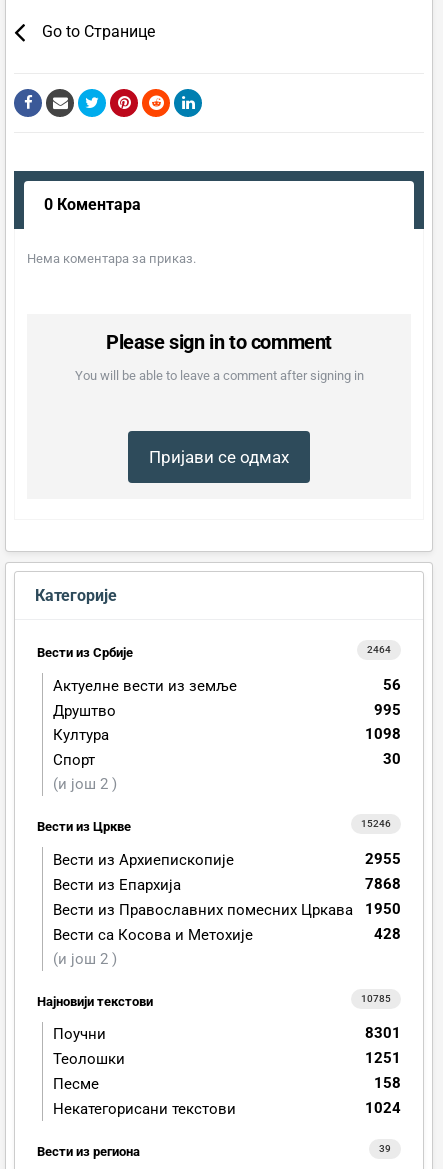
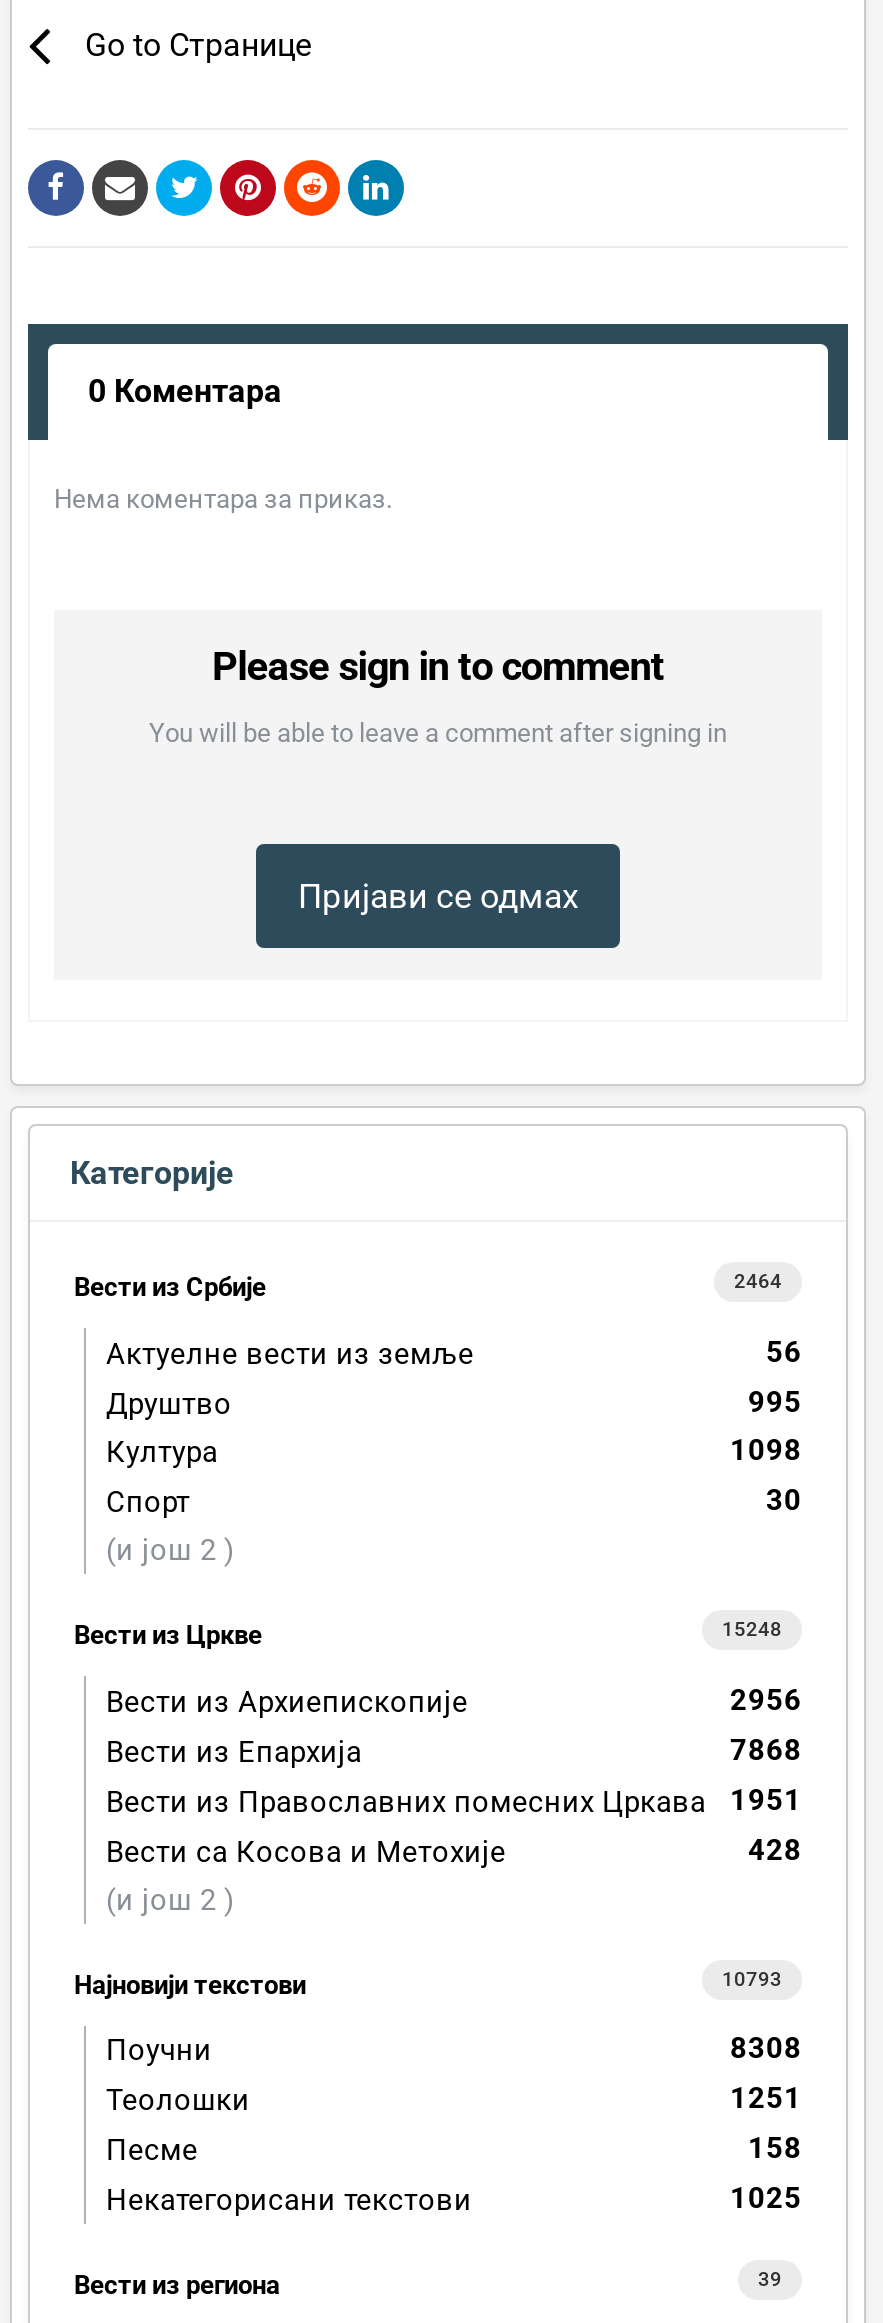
- 15246
+ 15248

- 2955
+ 2956

- Вести из Православних помесних Цркава 1950
+ Вести из Православних помесних Цркава 1951

- 10785
+ 10793

- 8301
+ 8308

- 1024
+ 1025
